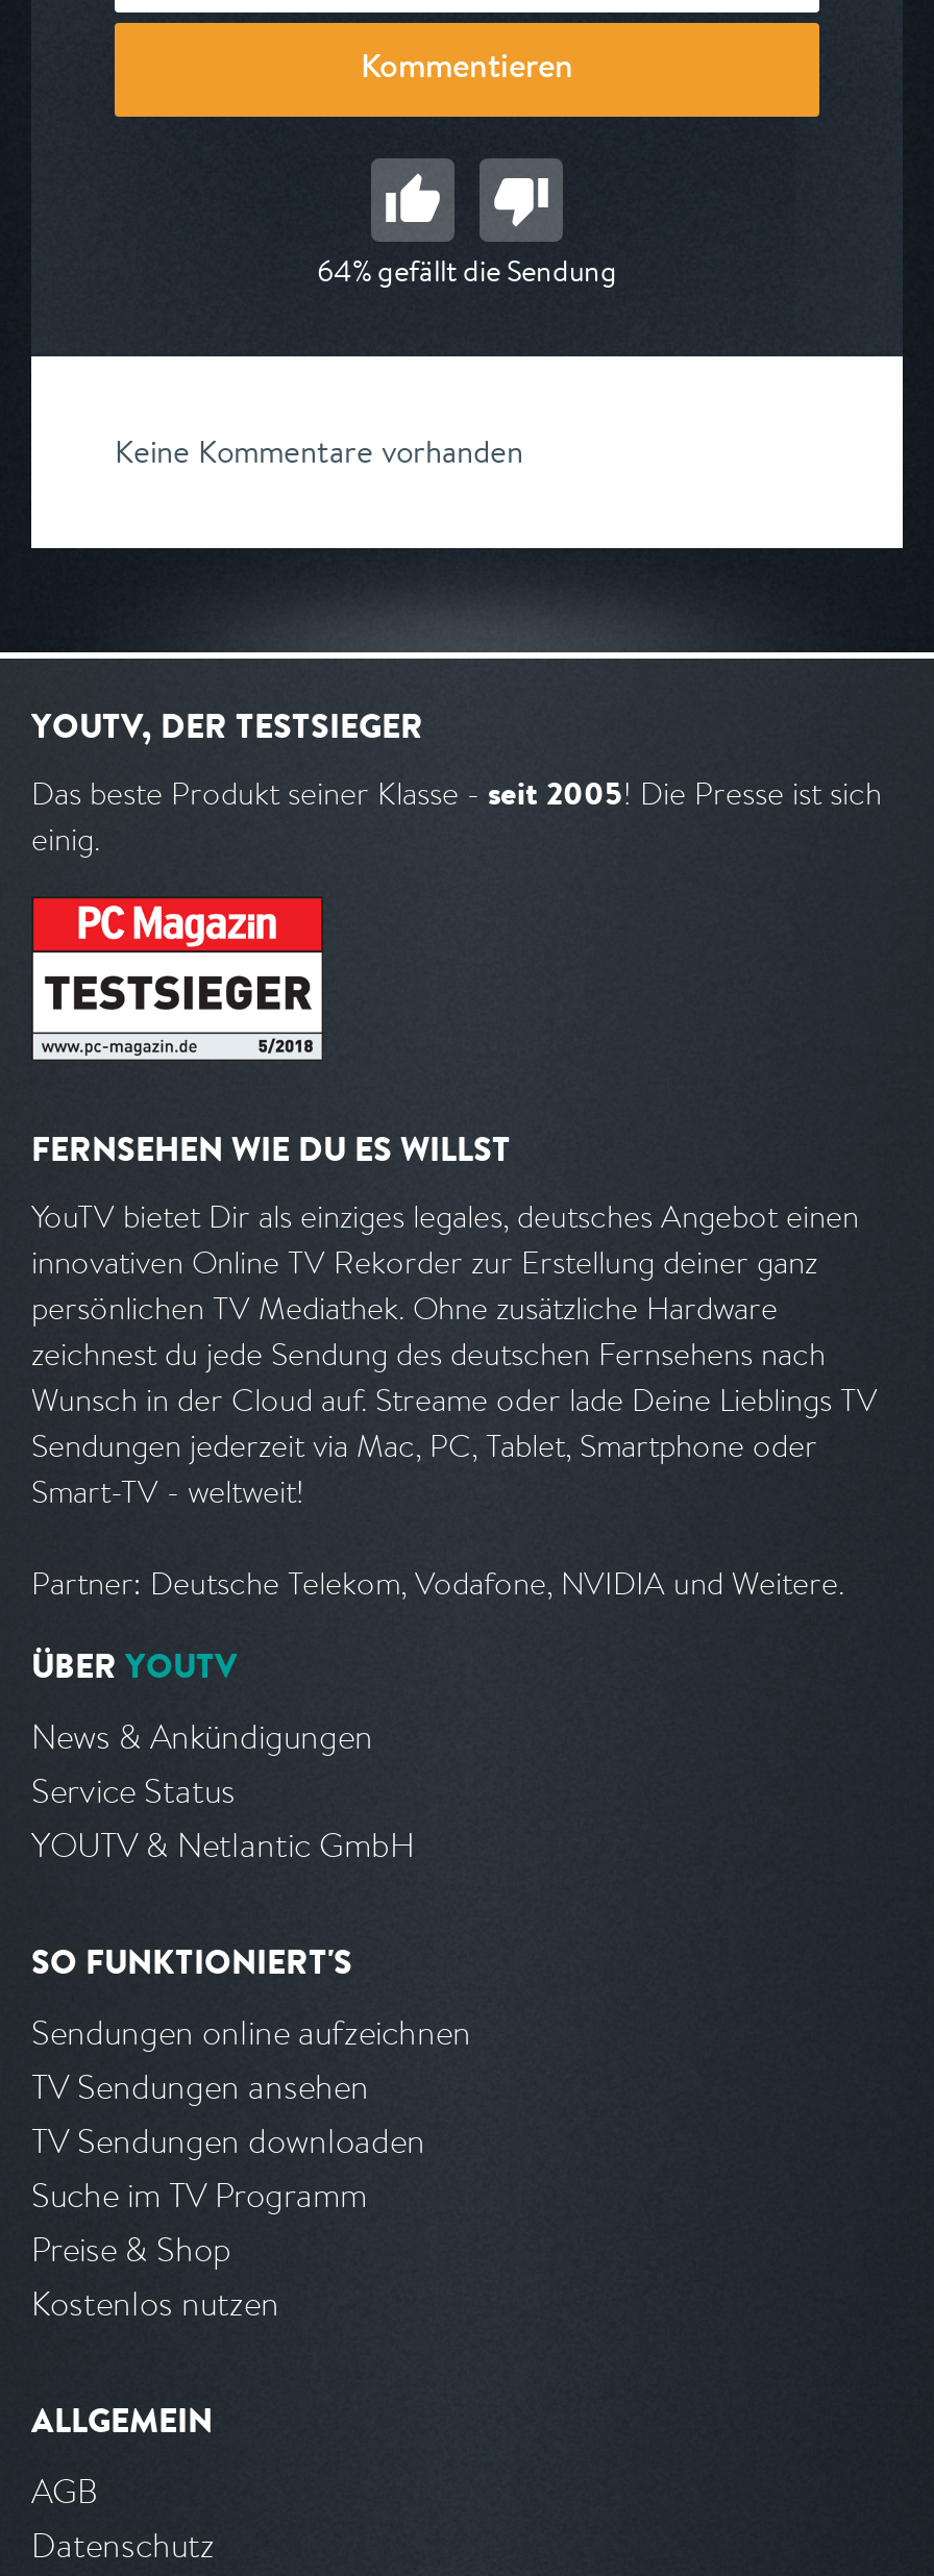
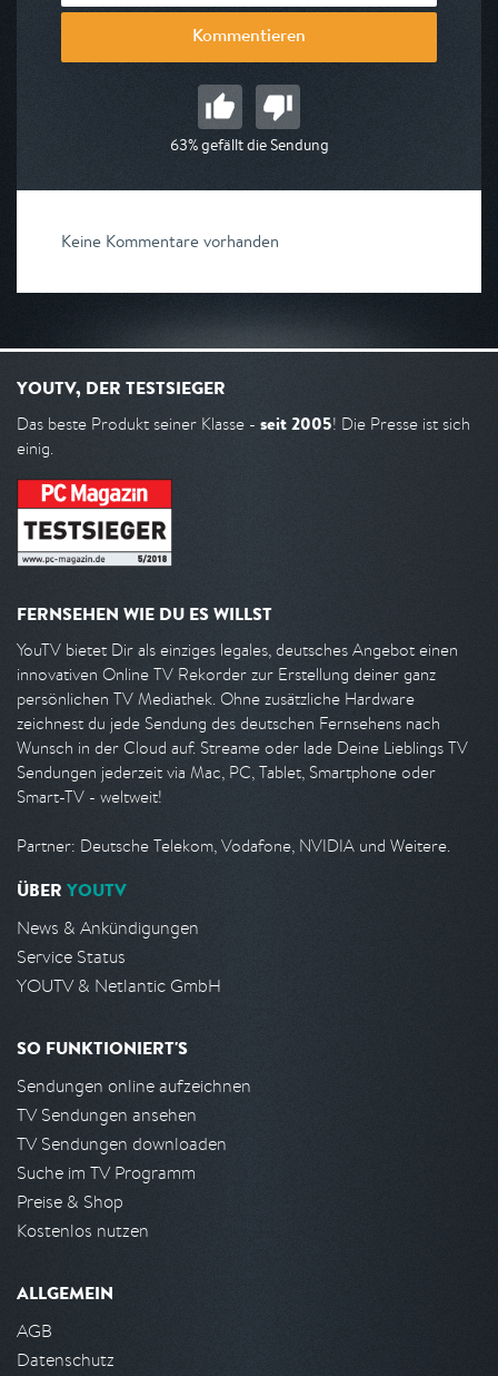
- 64% gefällt die Sendung
+ 63% gefällt die Sendung
